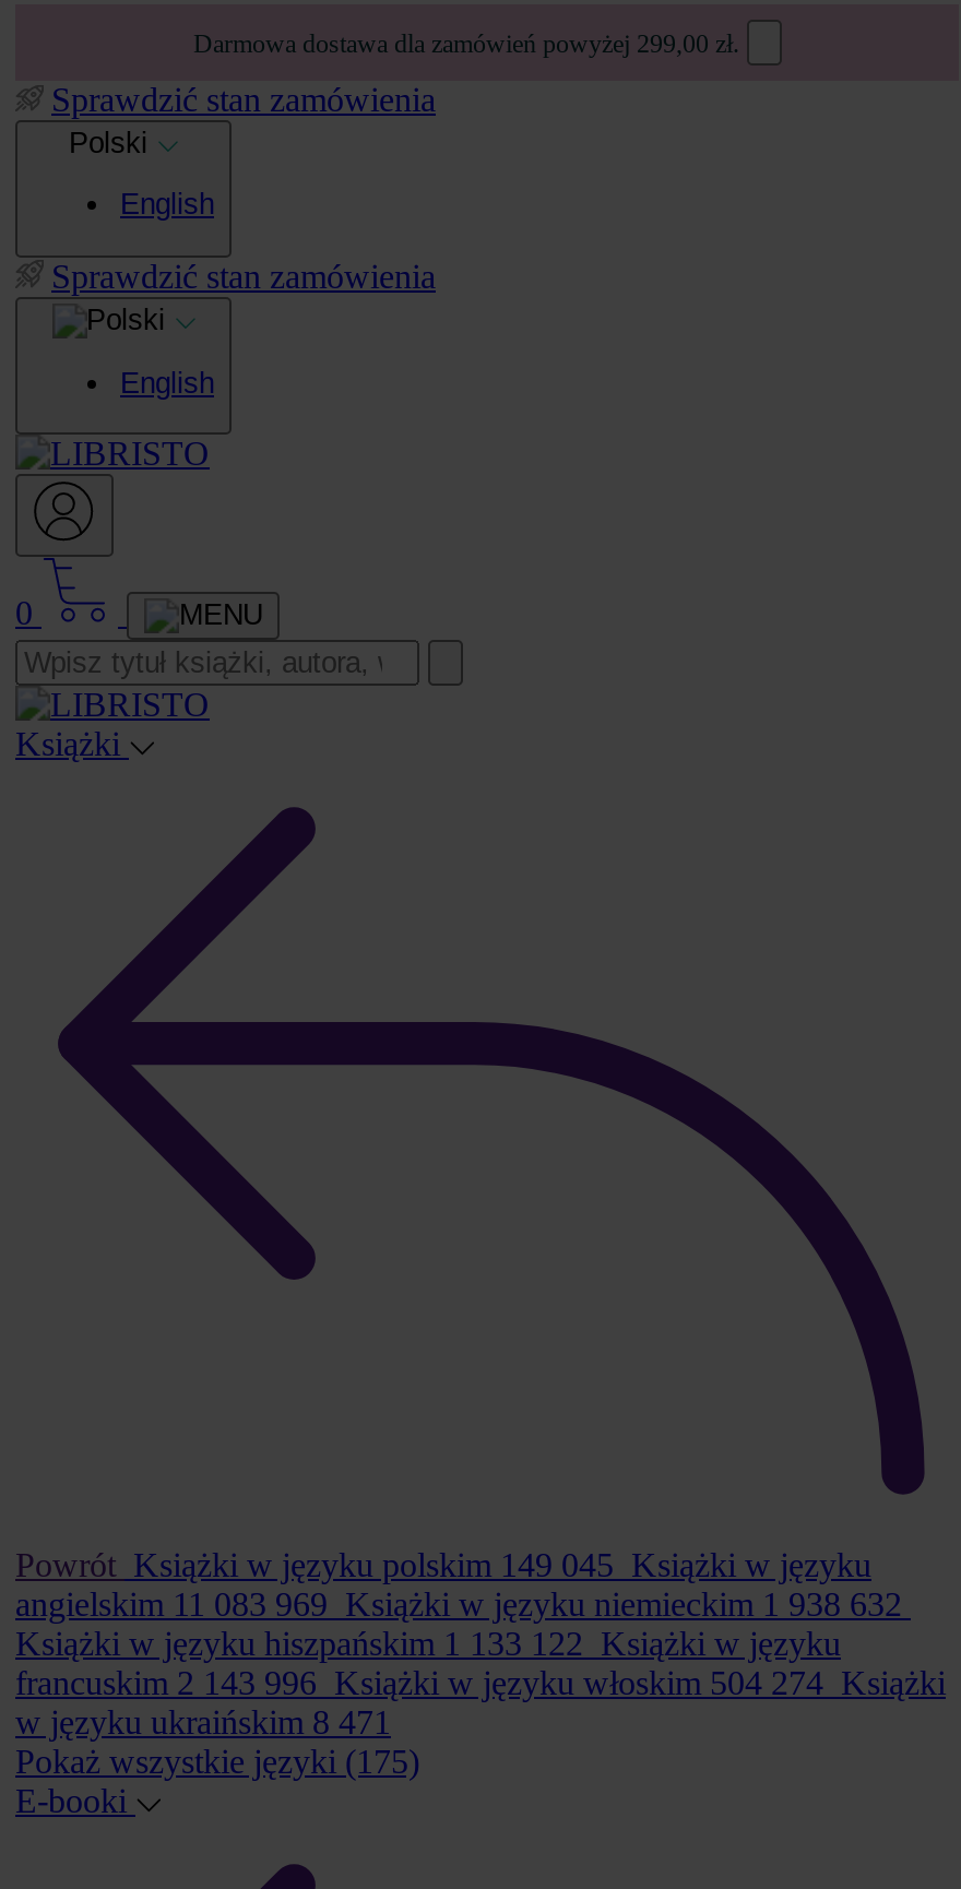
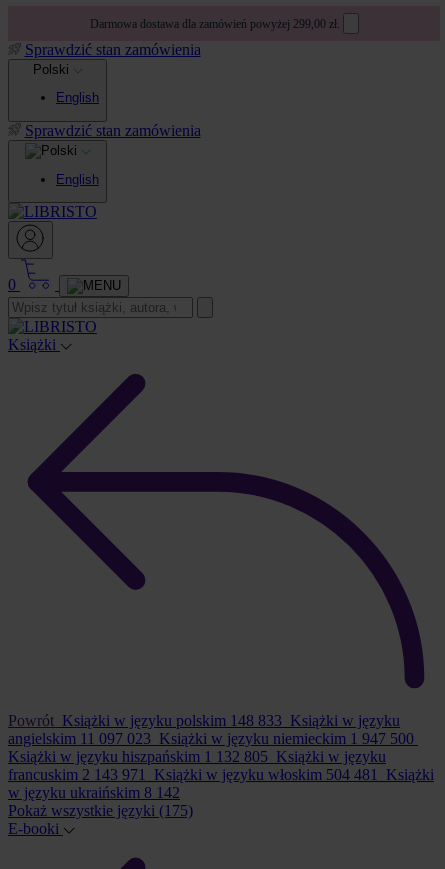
- Powrót Książki w języku polskim 149 045 Książki w języku
+ Powrót Książki w języku polskim 148 833 Książki w języku

- angielskim 11 083 969 Książki w języku niemieckim 1 938 632
+ angielskim 11 097 023 Książki w języku niemieckim 1 947 500

- Książki w języku hiszpańskim 1 133 122 Książki w języku
+ Książki w języku hiszpańskim 1 132 805 Książki w języku

- francuskim 2 143 996 Książki w języku włoskim 504 274 Książki
+ francuskim 2 143 971 Książki w języku włoskim 504 481 Książki

- w języku ukraińskim 8 471
+ w języku ukraińskim 8 142
